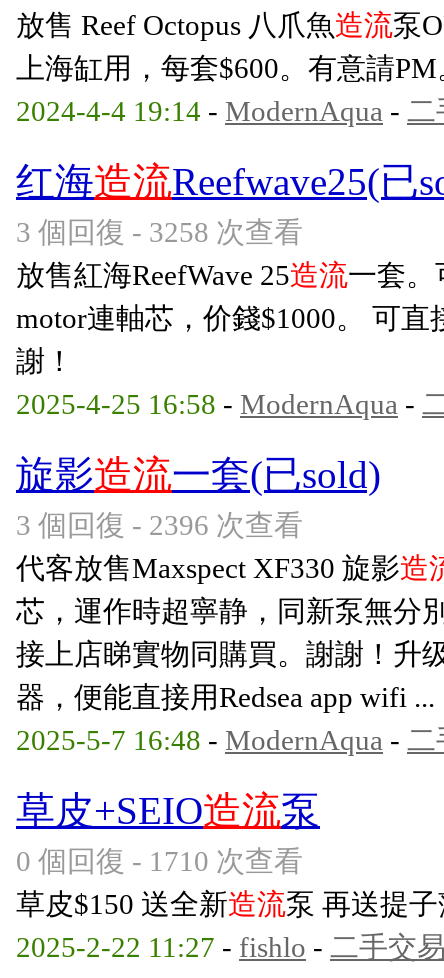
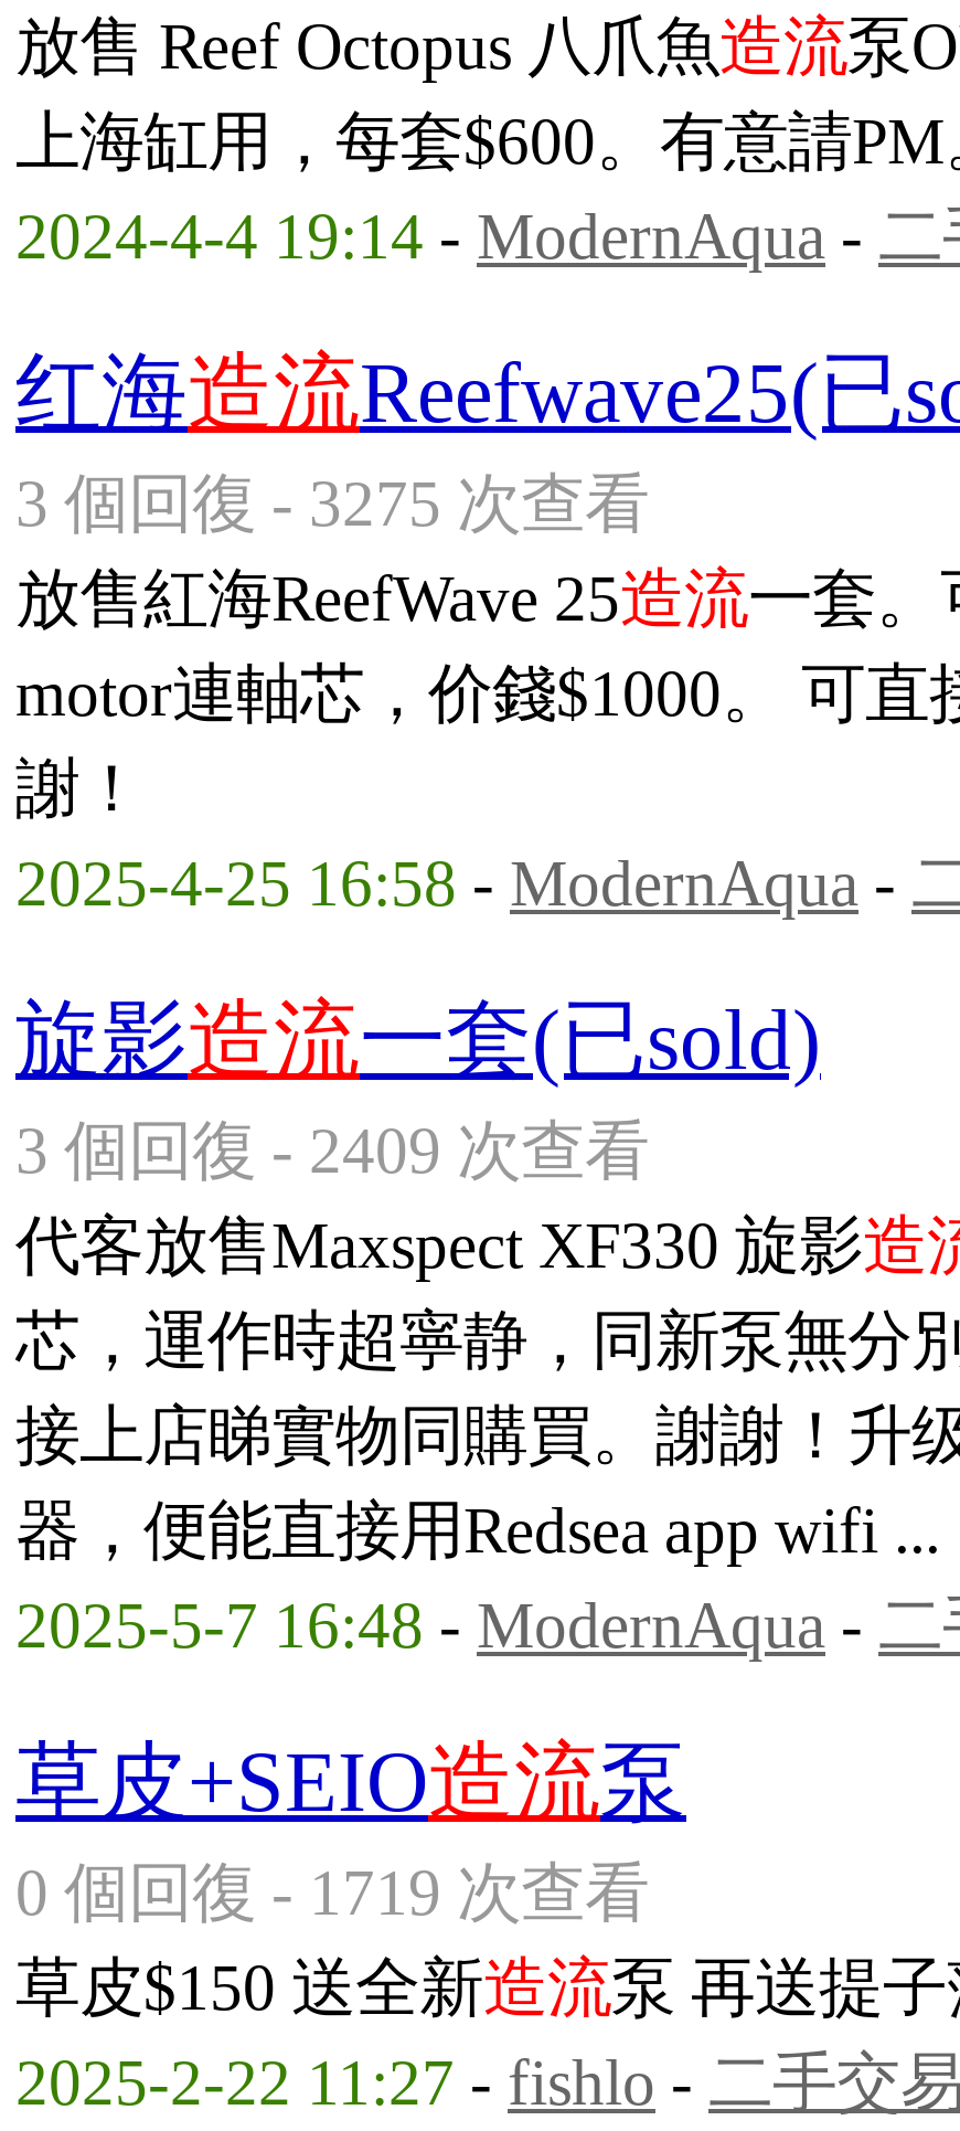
- 3 個回復 - 3258 次查看
+ 3 個回復 - 3275 次查看

- 3 個回復 - 2396 次查看
+ 3 個回復 - 2409 次查看

- 0 個回復 - 1710 次查看
+ 0 個回復 - 1719 次查看
